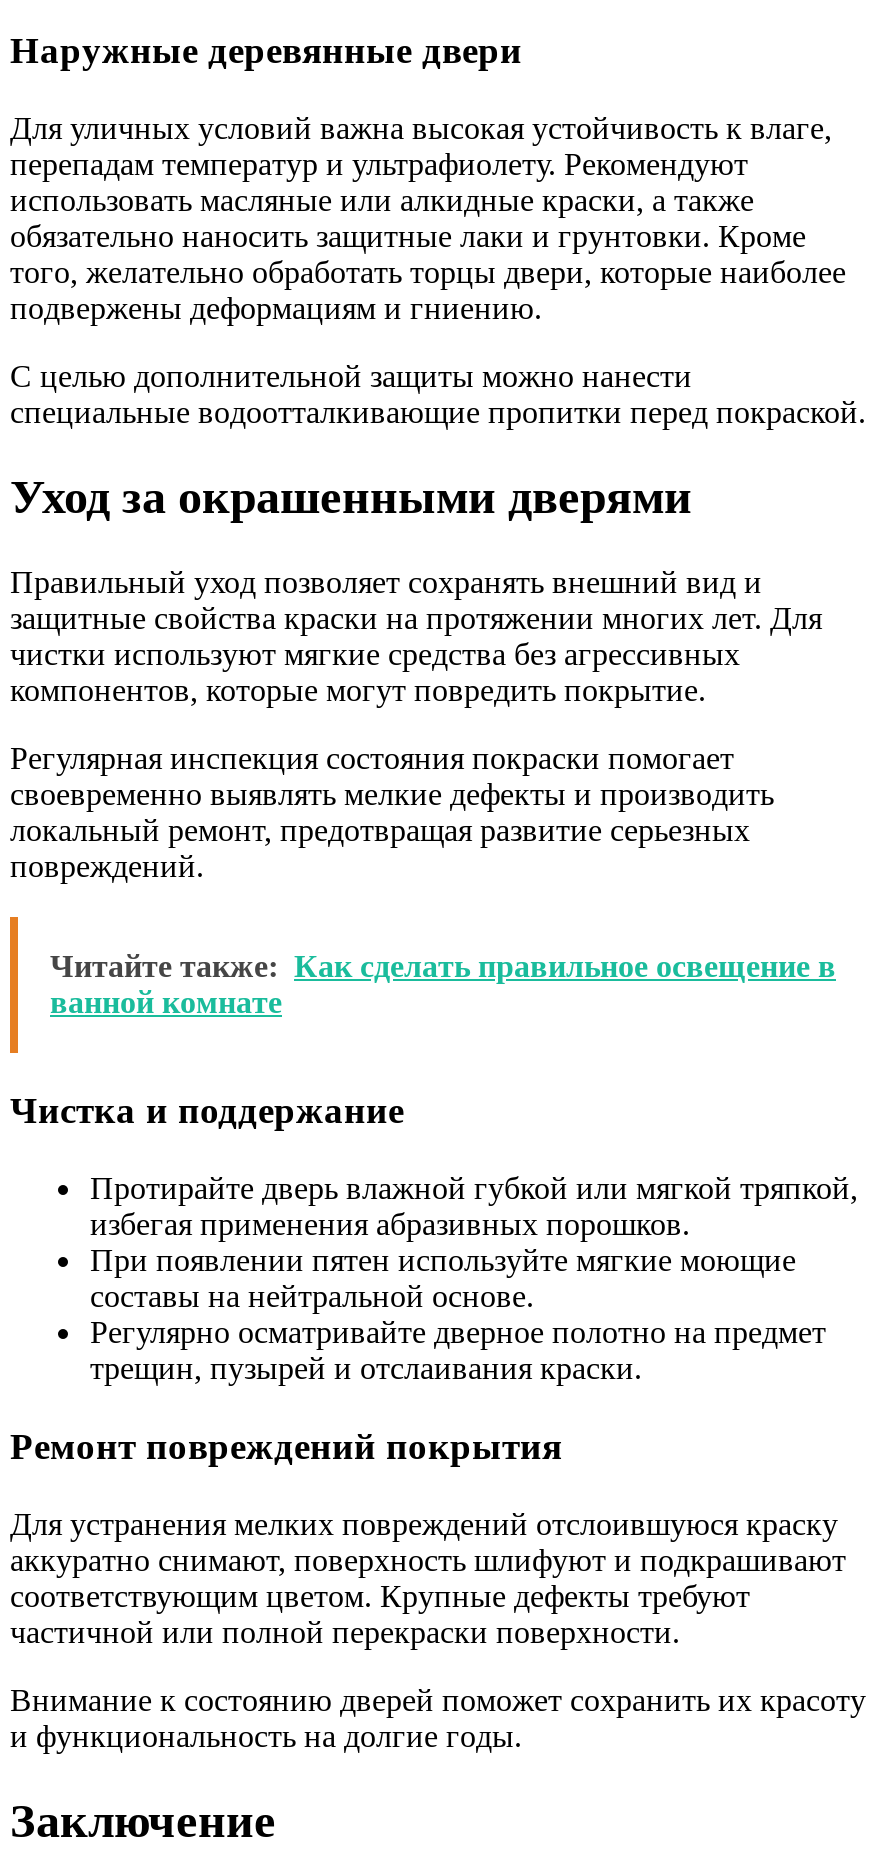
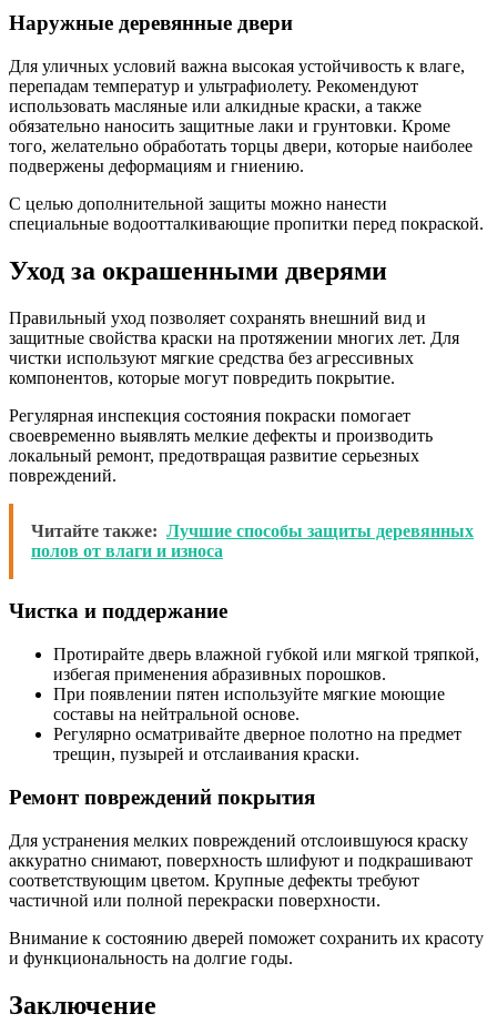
- Читайте также: Как сделать правильное освещение в
- ванной комнате
+ Читайте также: Лучшие способы защиты деревянных
+ полов от влаги и износа
